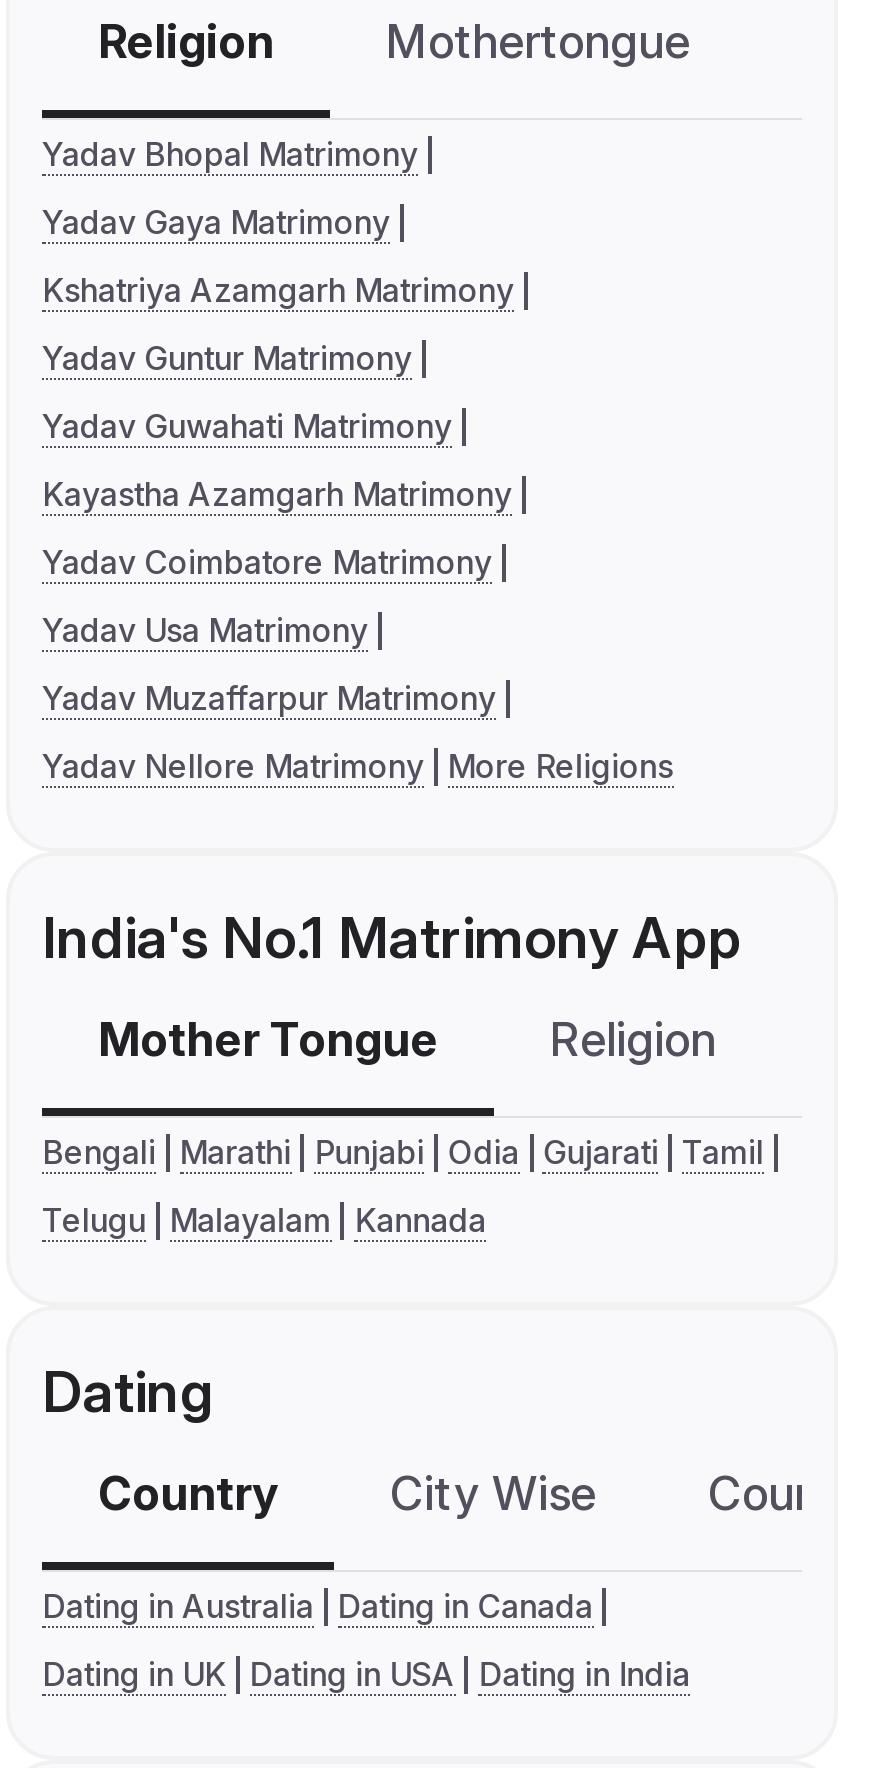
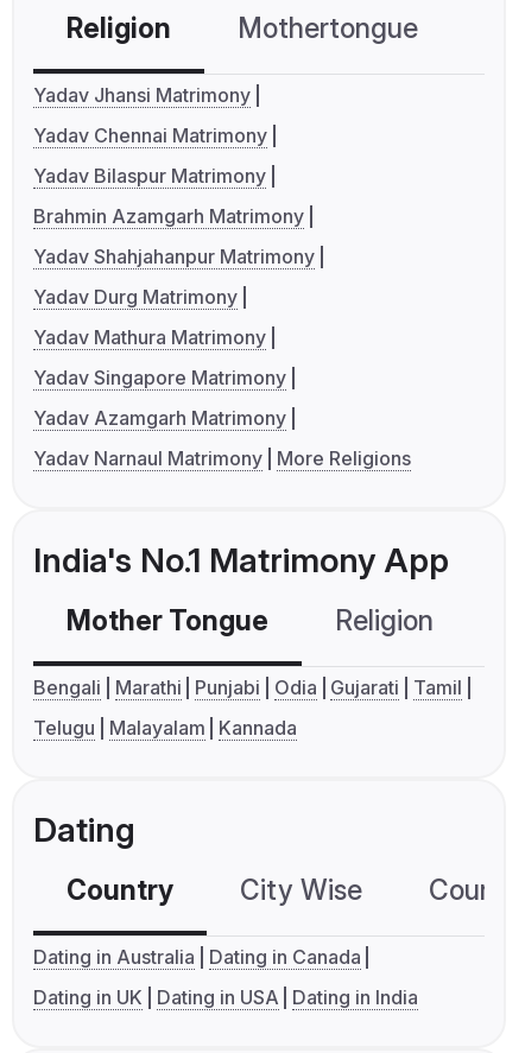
- Yadav Bhopal Matrimony
+ Yadav Jhansi Matrimony

- Yadav Gaya Matrimony
+ Yadav Chennai Matrimony

- Kshatriya Azamgarh Matrimony
+ Yadav Bilaspur Matrimony

- Yadav Guntur Matrimony
+ Brahmin Azamgarh Matrimony

- Yadav Guwahati Matrimony
+ Yadav Shahjahanpur Matrimony

- Kayastha Azamgarh Matrimony
+ Yadav Durg Matrimony

- Yadav Coimbatore Matrimony
+ Yadav Mathura Matrimony

- Yadav Usa Matrimony
+ Yadav Singapore Matrimony

- Yadav Muzaffarpur Matrimony
+ Yadav Azamgarh Matrimony

- Yadav Nellore Matrimony More Religions
+ Yadav Narnaul Matrimony More Religions
